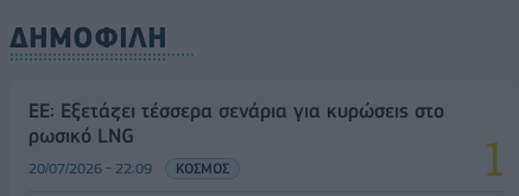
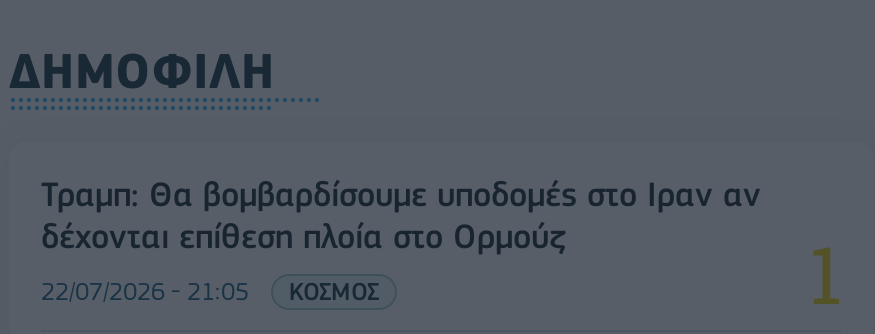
- ΕΕ: Εξετάζει τέσσερα σενάρια για κυρώσεις στο
- ρωσικό LNG
+ Τραμπ: Θα βομβαρδίσουμε υποδομές στο Ιραν αν
+ δέχονται επίθεση πλοία στο Ορμούζ

- 20/07/2026 - 22:09 ΚΟΣΜΟΣ
+ 22/07/2026 - 21:05 ΚΟΣΜΟΣ
